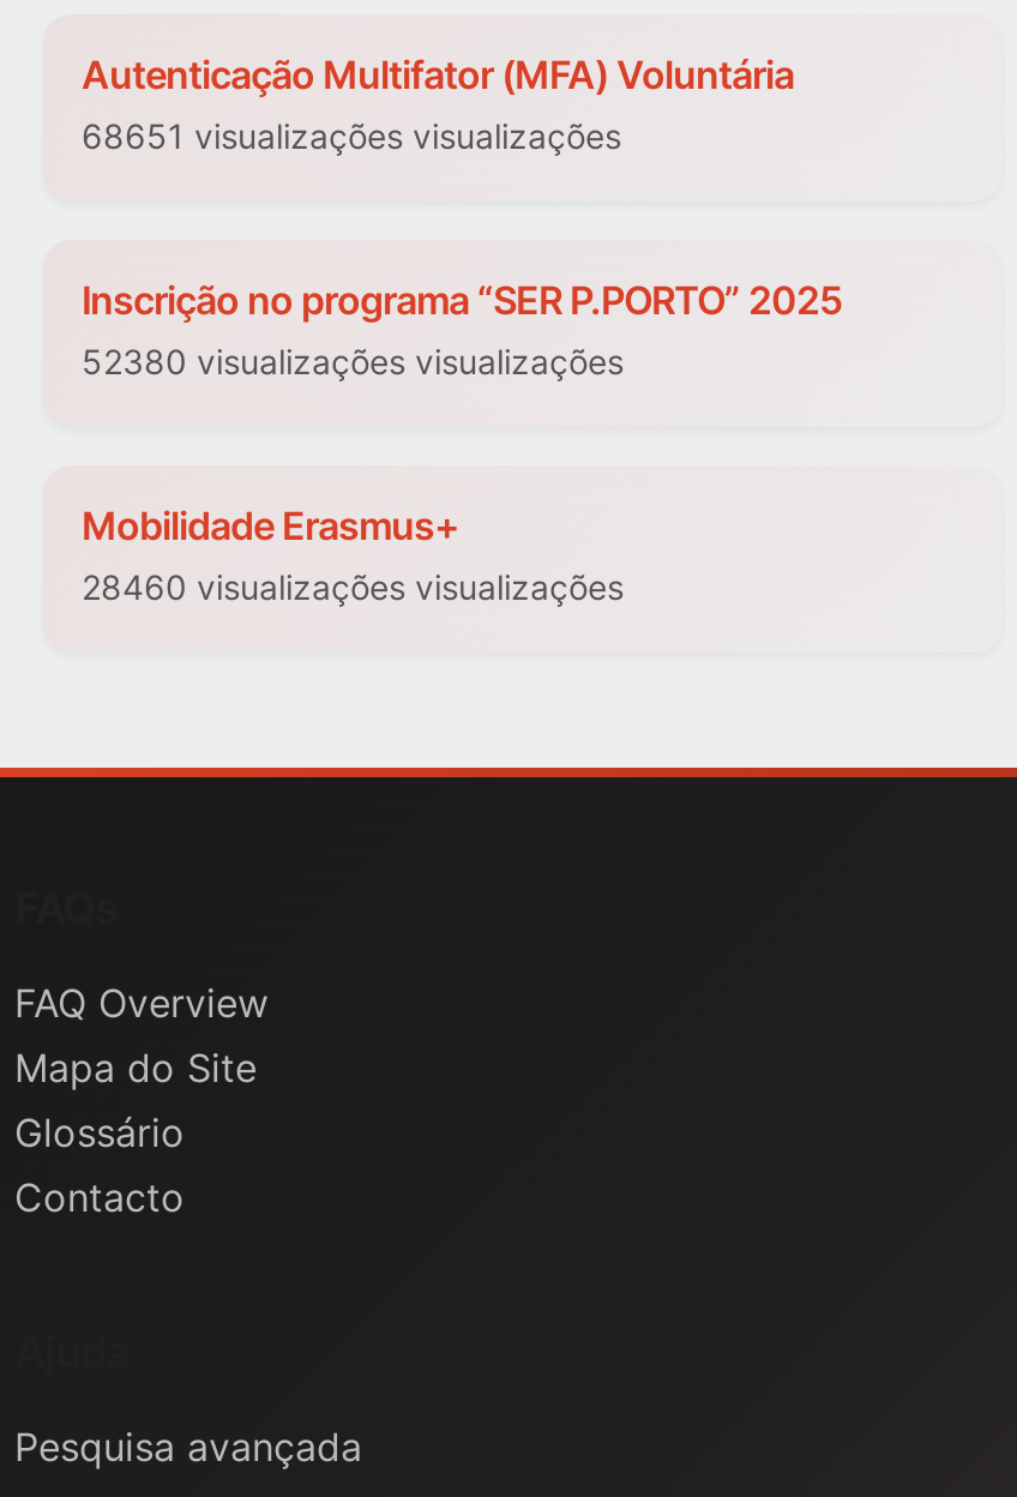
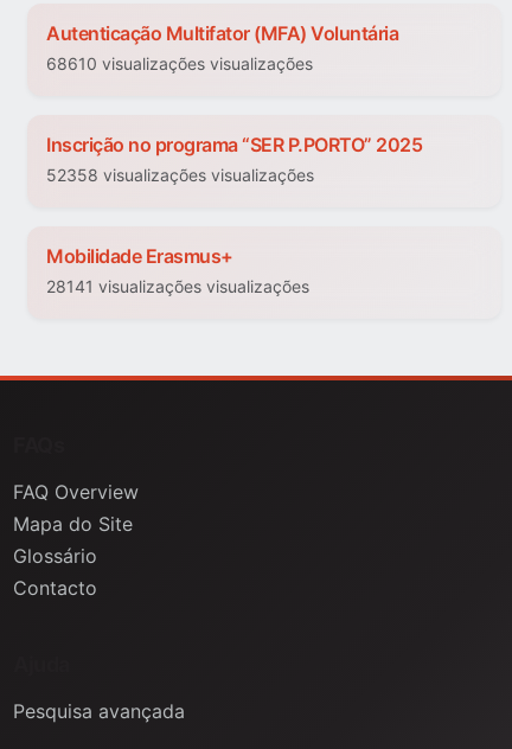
- 68651 visualizações visualizações
+ 68610 visualizações visualizações

- 52380 visualizações visualizações
+ 52358 visualizações visualizações

- 28460 visualizações visualizações
+ 28141 visualizações visualizações
